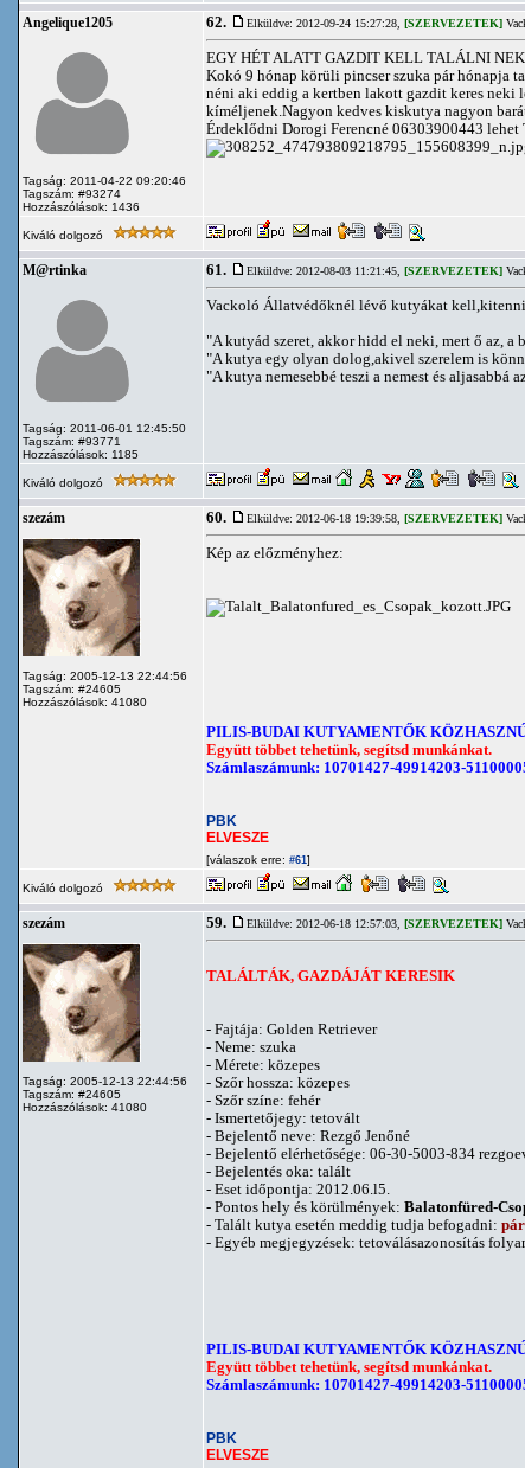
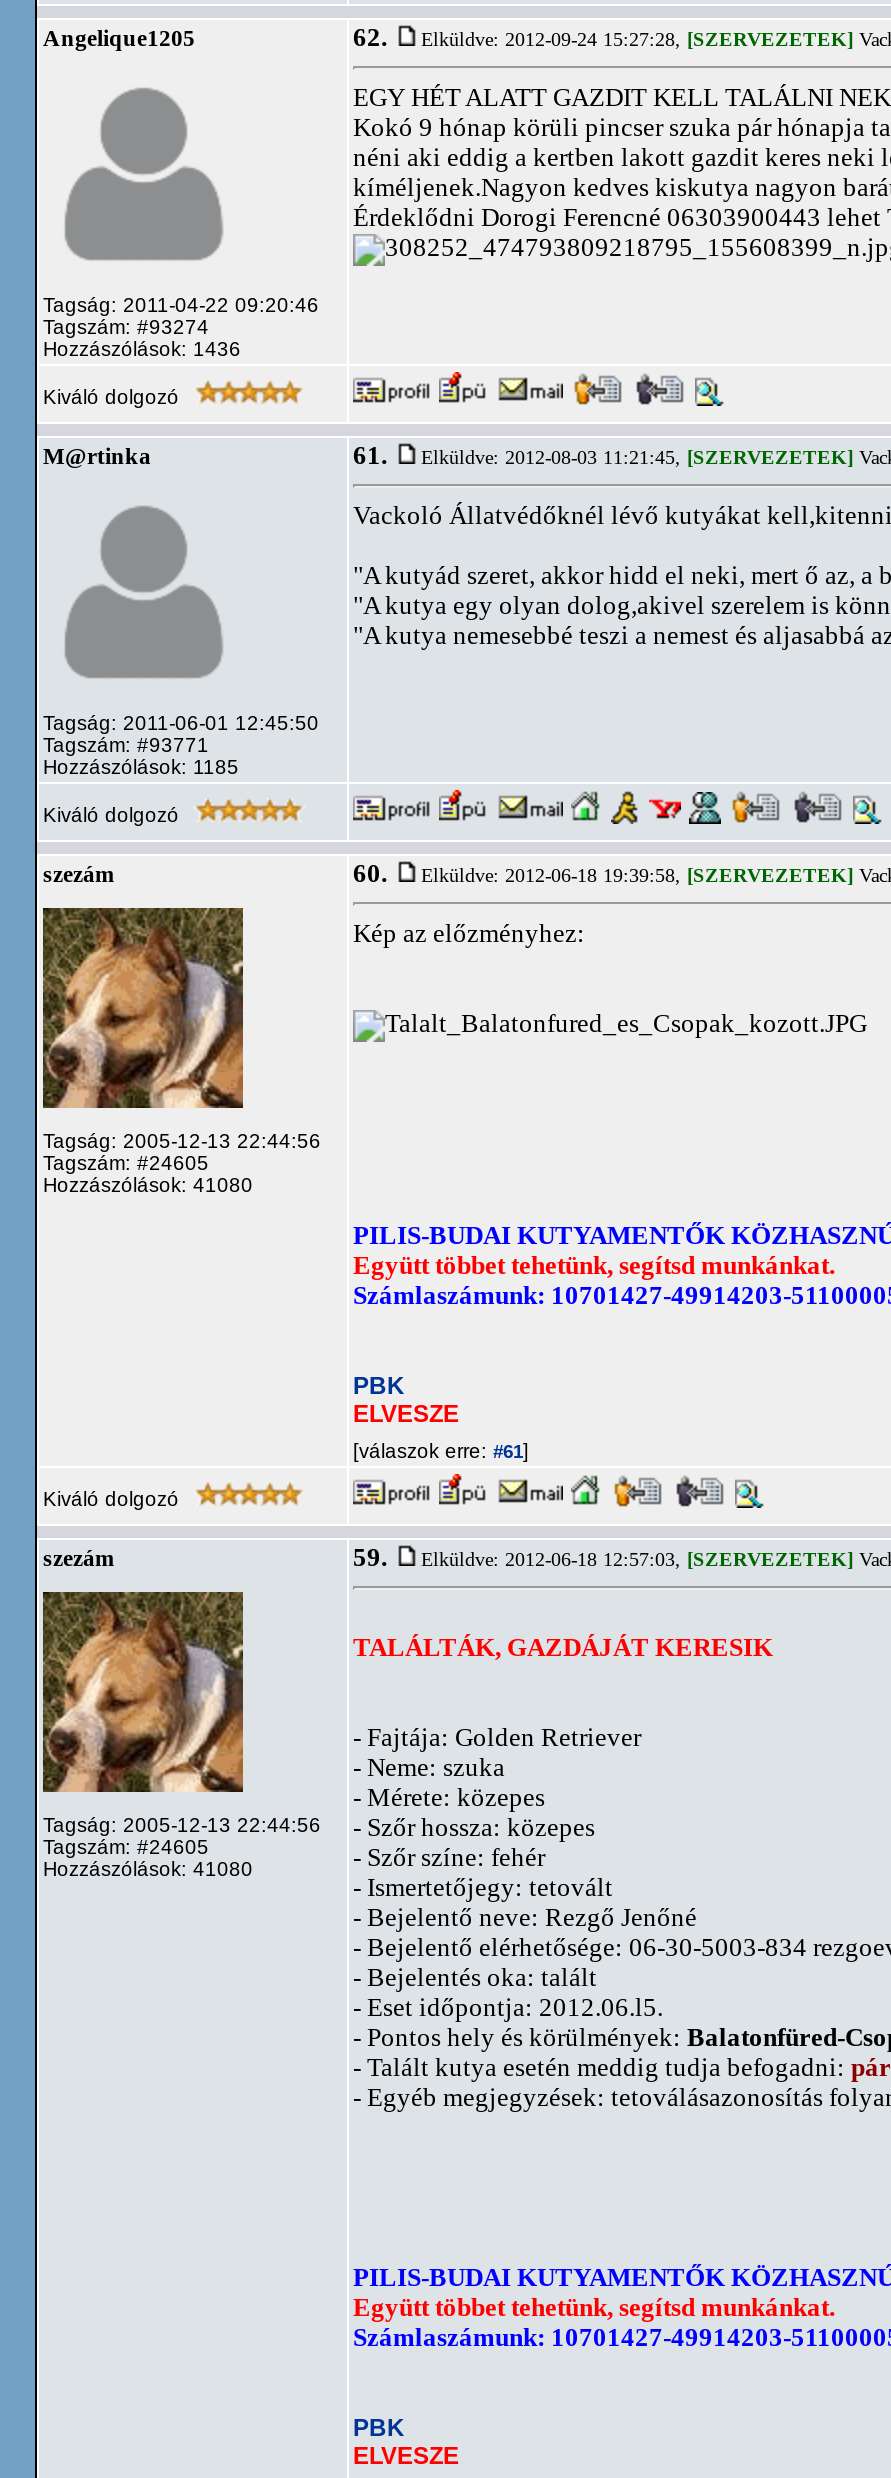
- [image]
+ [image]

- [image]
+ [image]
